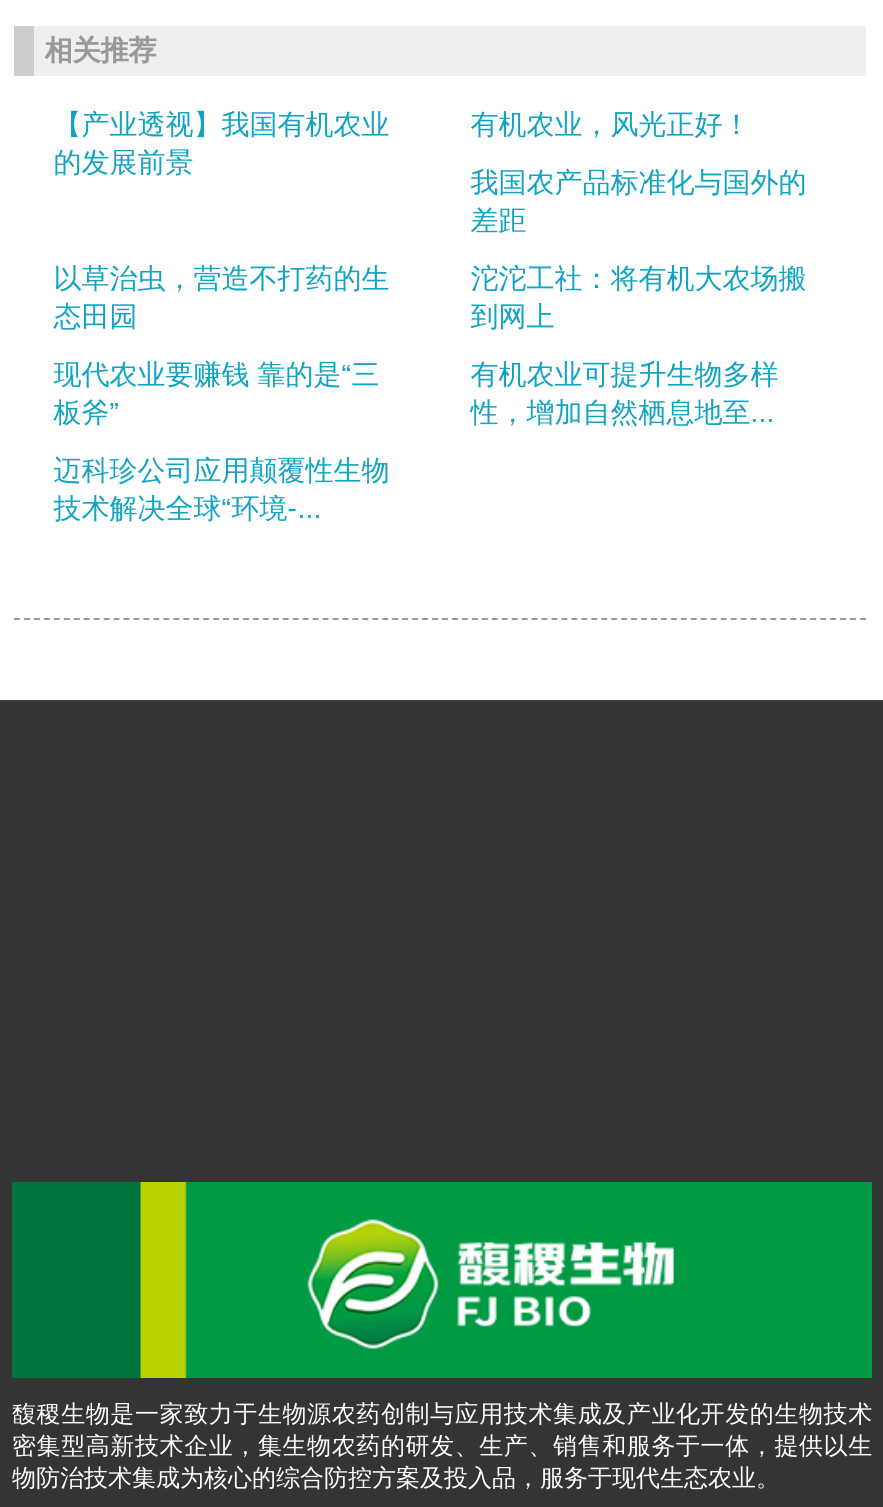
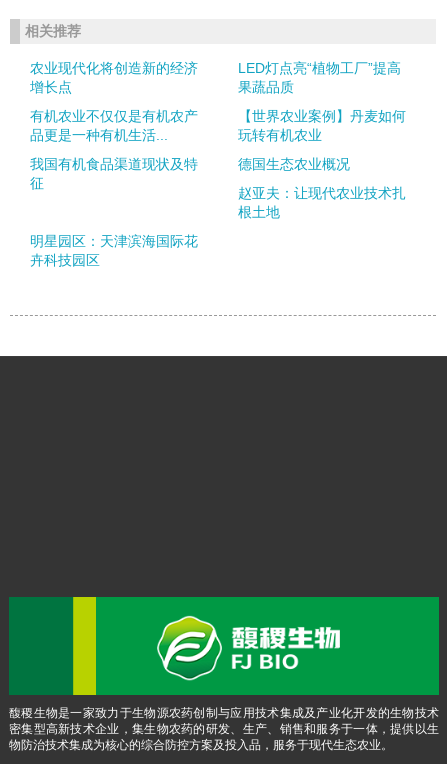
- 【产业透视】我国有机农业
- 的发展前景
+ 农业现代化将创造新的经济
+ 增长点

- 有机农业，风光正好！
+ LED灯点亮“植物工厂”提高
+ 果蔬品质

- 我国农产品标准化与国外的
- 差距
+ 有机农业不仅仅是有机农产
+ 品更是一种有机生活...

- 以草治虫，营造不打药的生
- 态田园
+ 【世界农业案例】丹麦如何
+ 玩转有机农业

- 沱沱工社：将有机大农场搬
- 到网上
+ 我国有机食品渠道现状及特
+ 征

- 现代农业要赚钱 靠的是“三
- 板斧”
+ 德国生态农业概况

- 有机农业可提升生物多样
- 性，增加自然栖息地至...
+ 赵亚夫：让现代农业技术扎
+ 根土地

- 迈科珍公司应用颠覆性生物
- 技术解决全球“环境-...
+ 明星园区：天津滨海国际花
+ 卉科技园区
